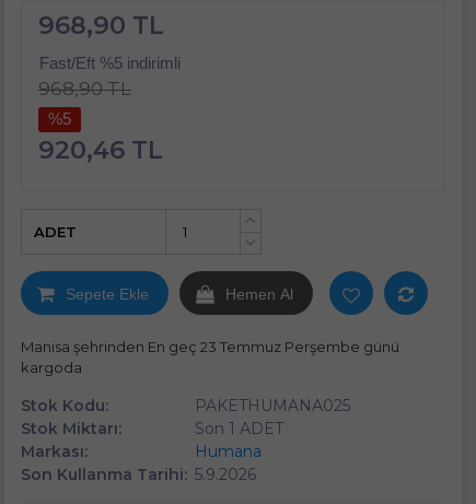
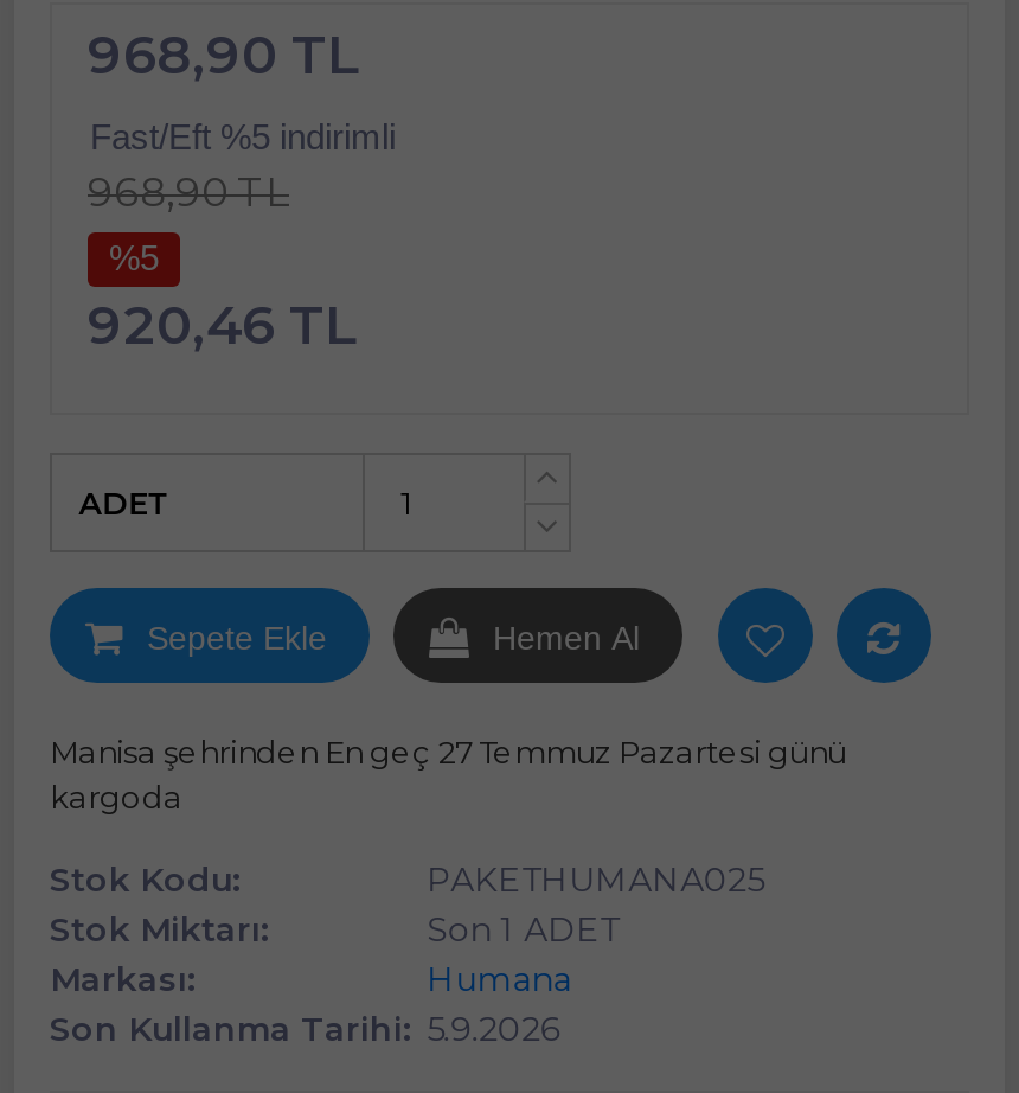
- Manisa şehrinden En geç 23 Temmuz Perşembe günü
+ Manisa şehrinden En geç 27 Temmuz Pazartesi günü
